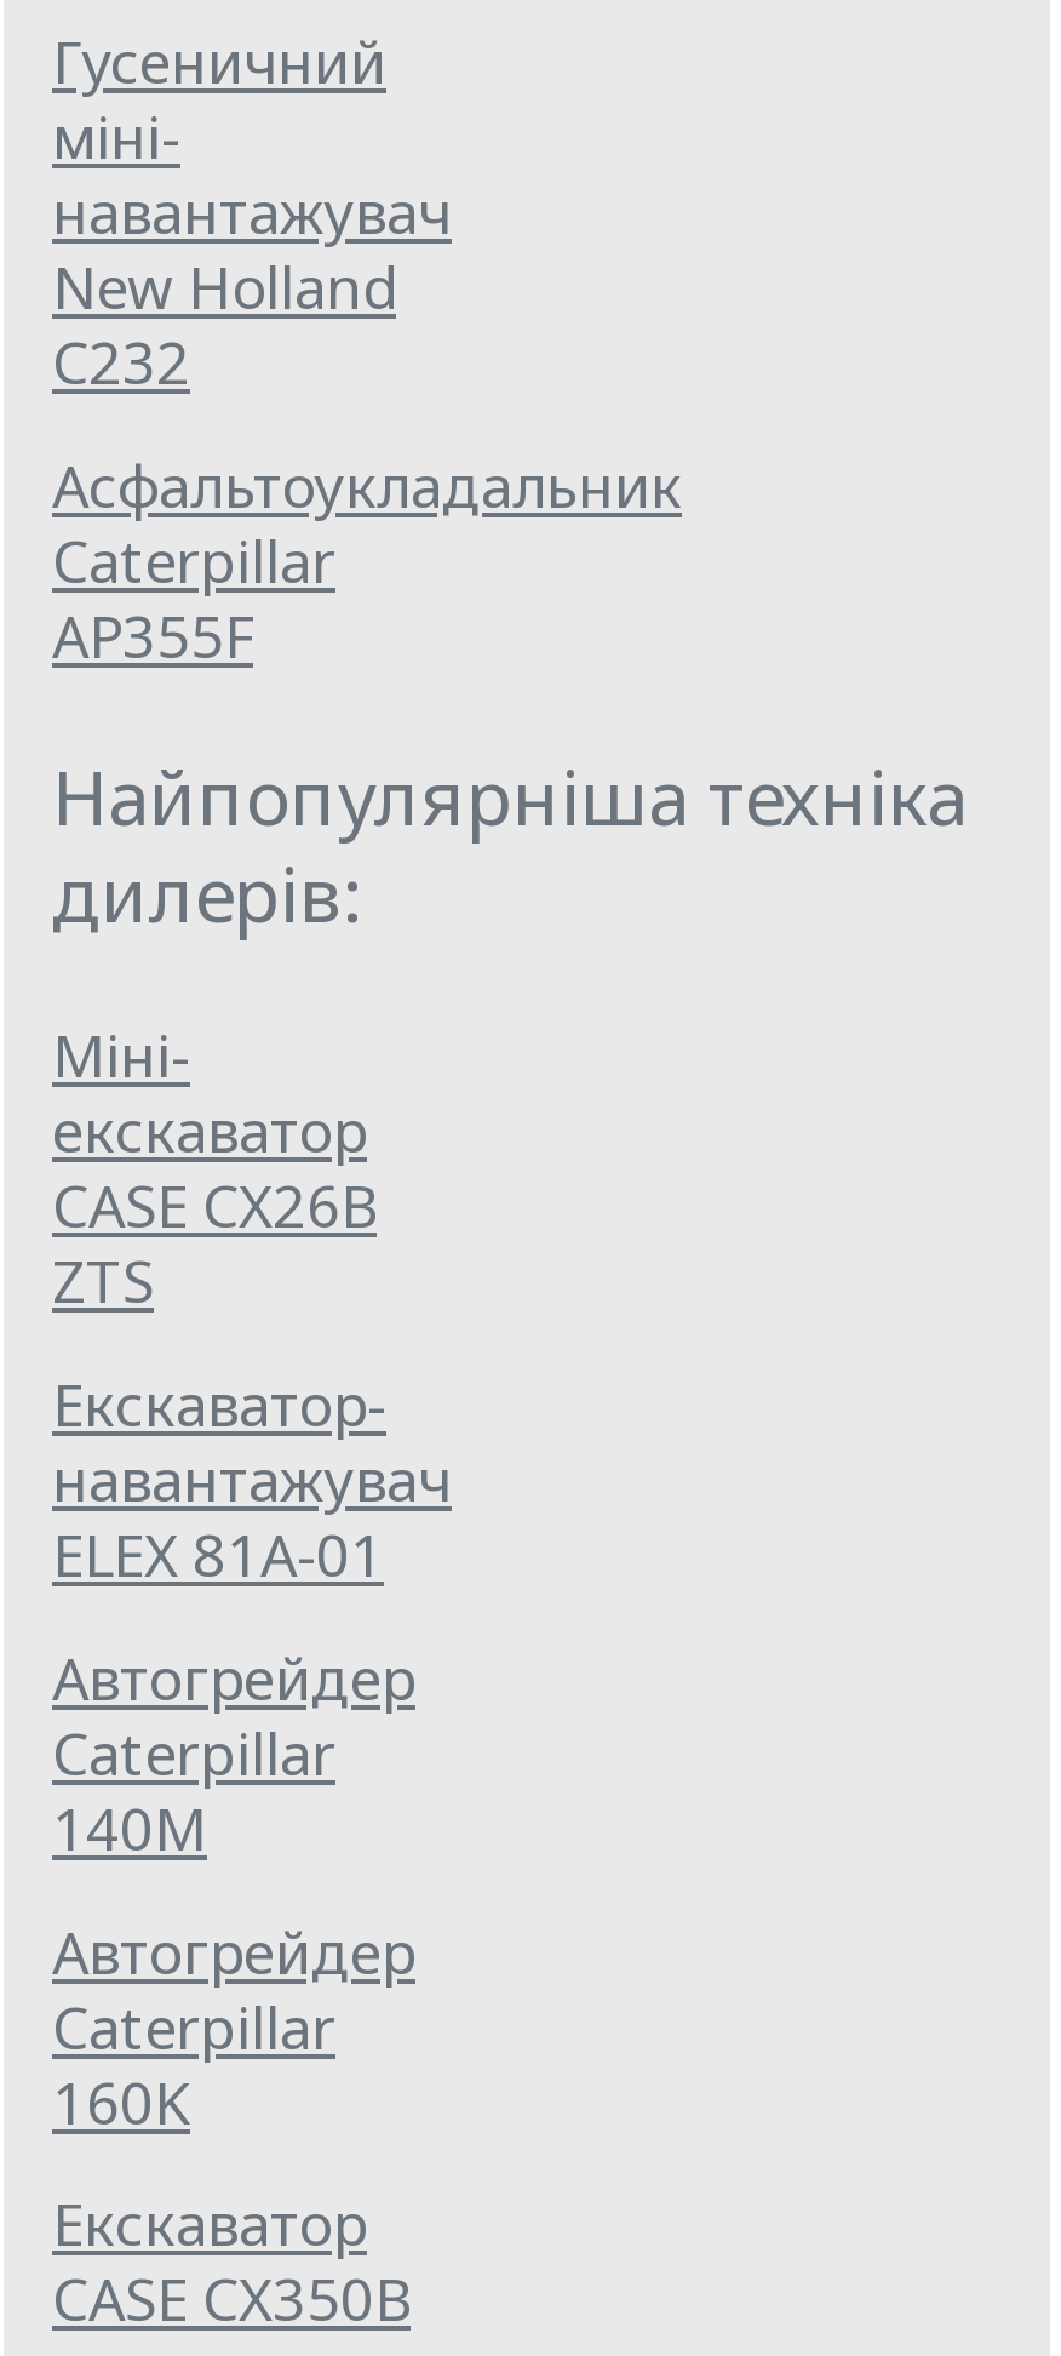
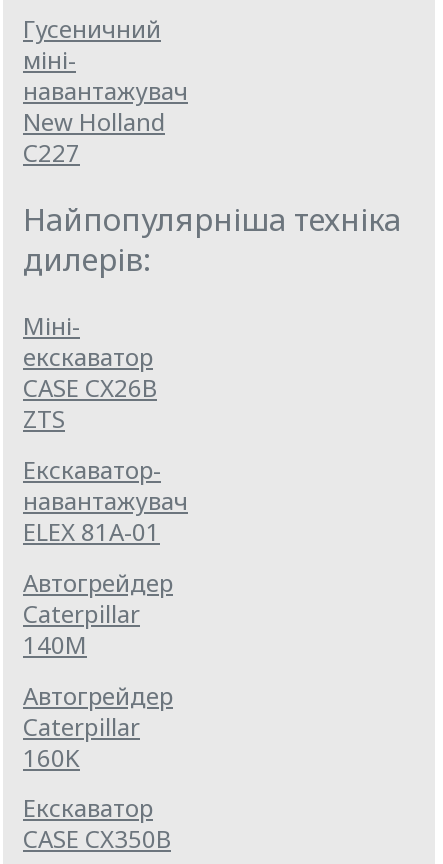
- C232
- Асфальтоукладальник
- Caterpillar
- AP355F
+ C227
